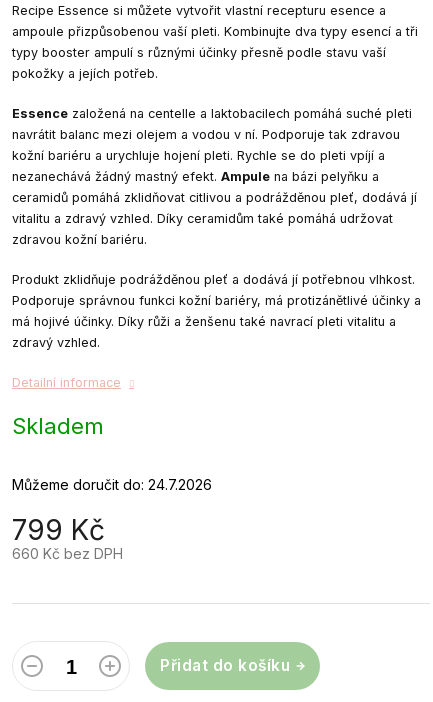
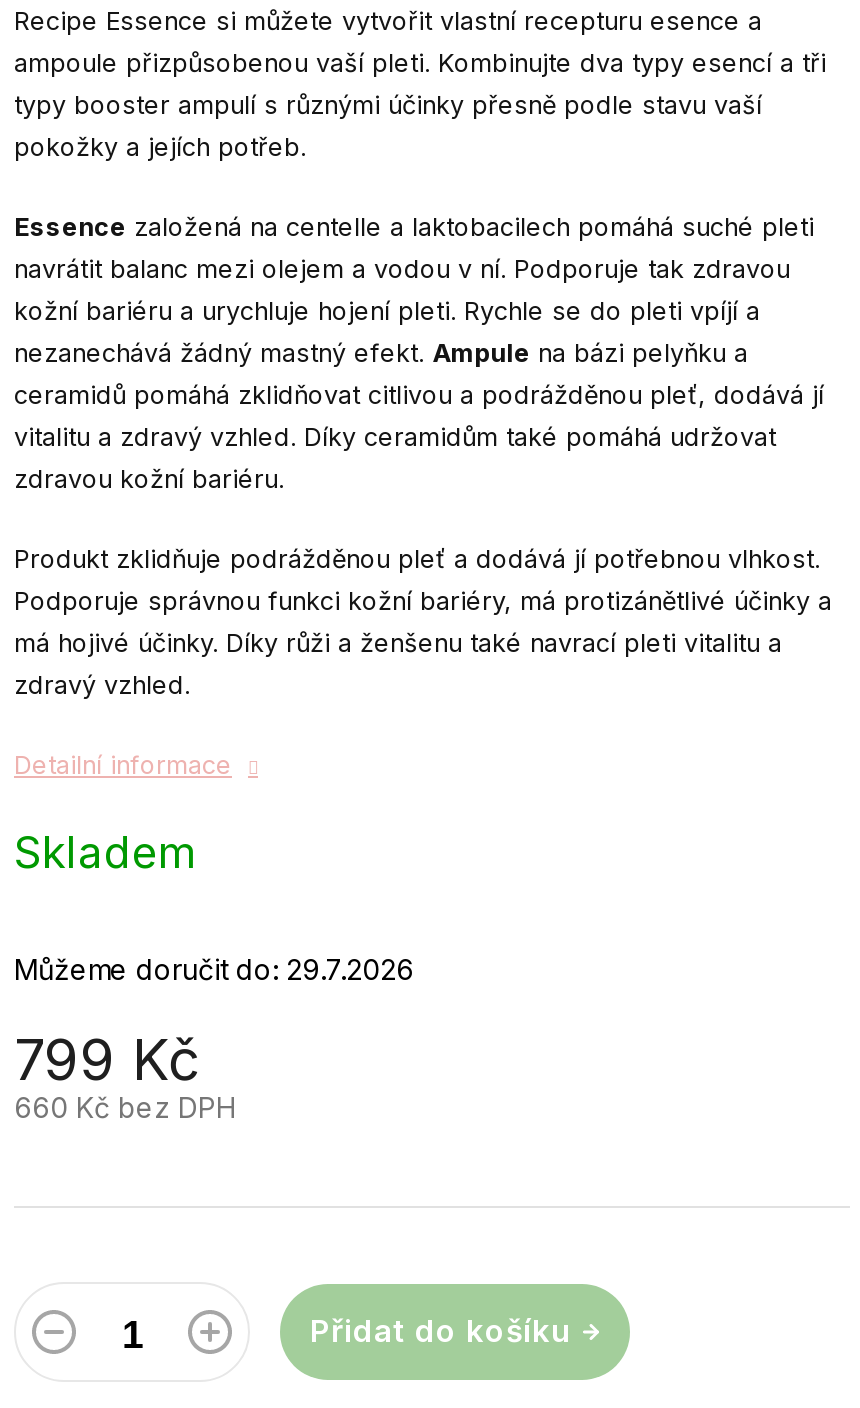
- Můžeme doručit do: 24.7.2026
+ Můžeme doručit do: 29.7.2026
